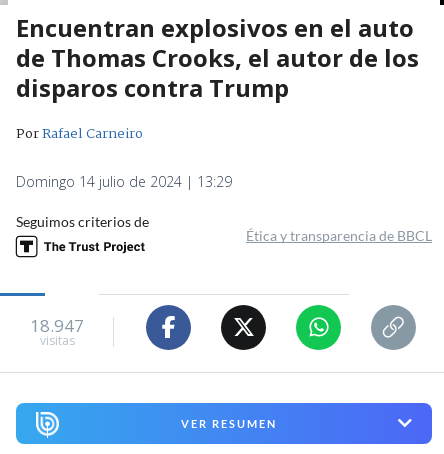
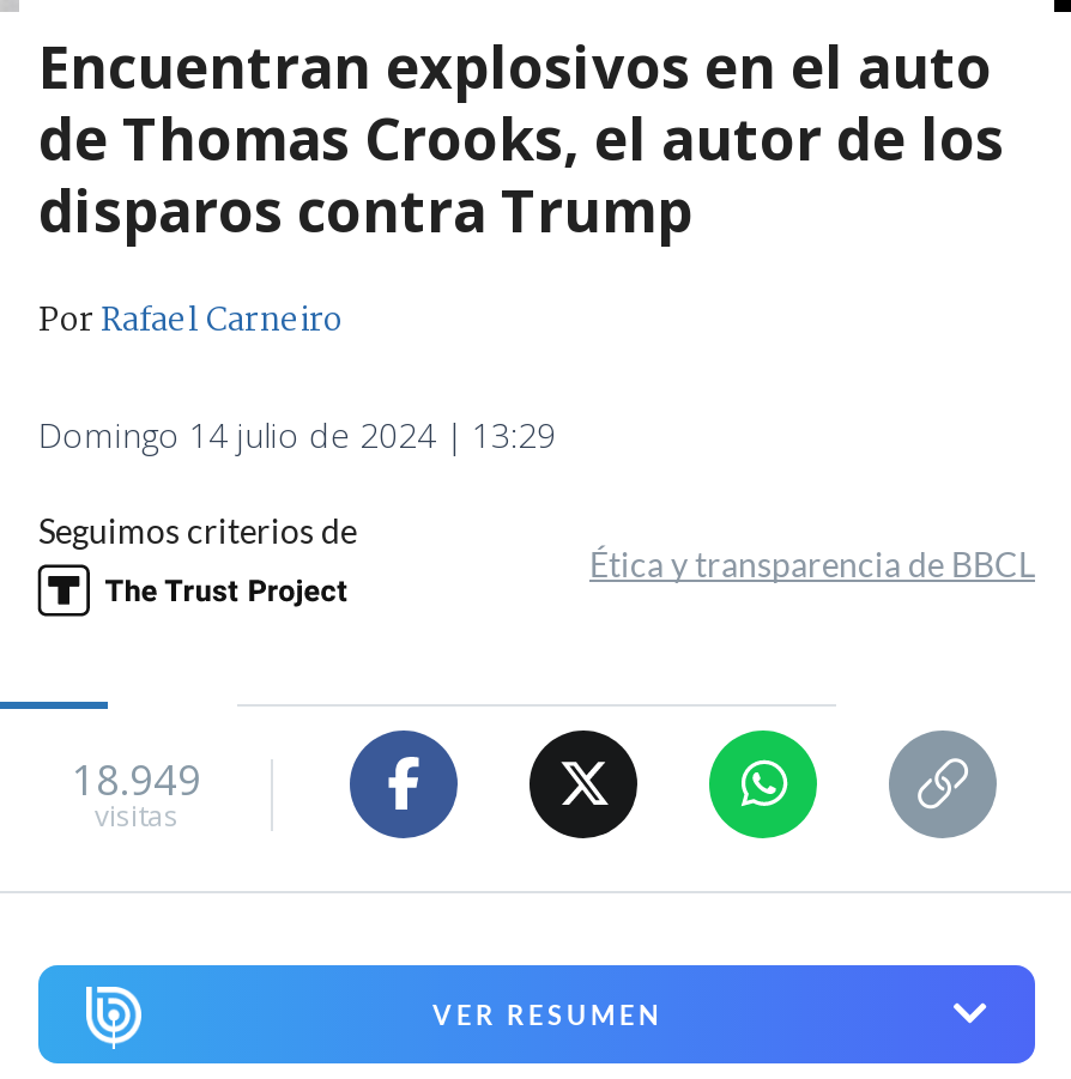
- 18.947
+ 18.949
